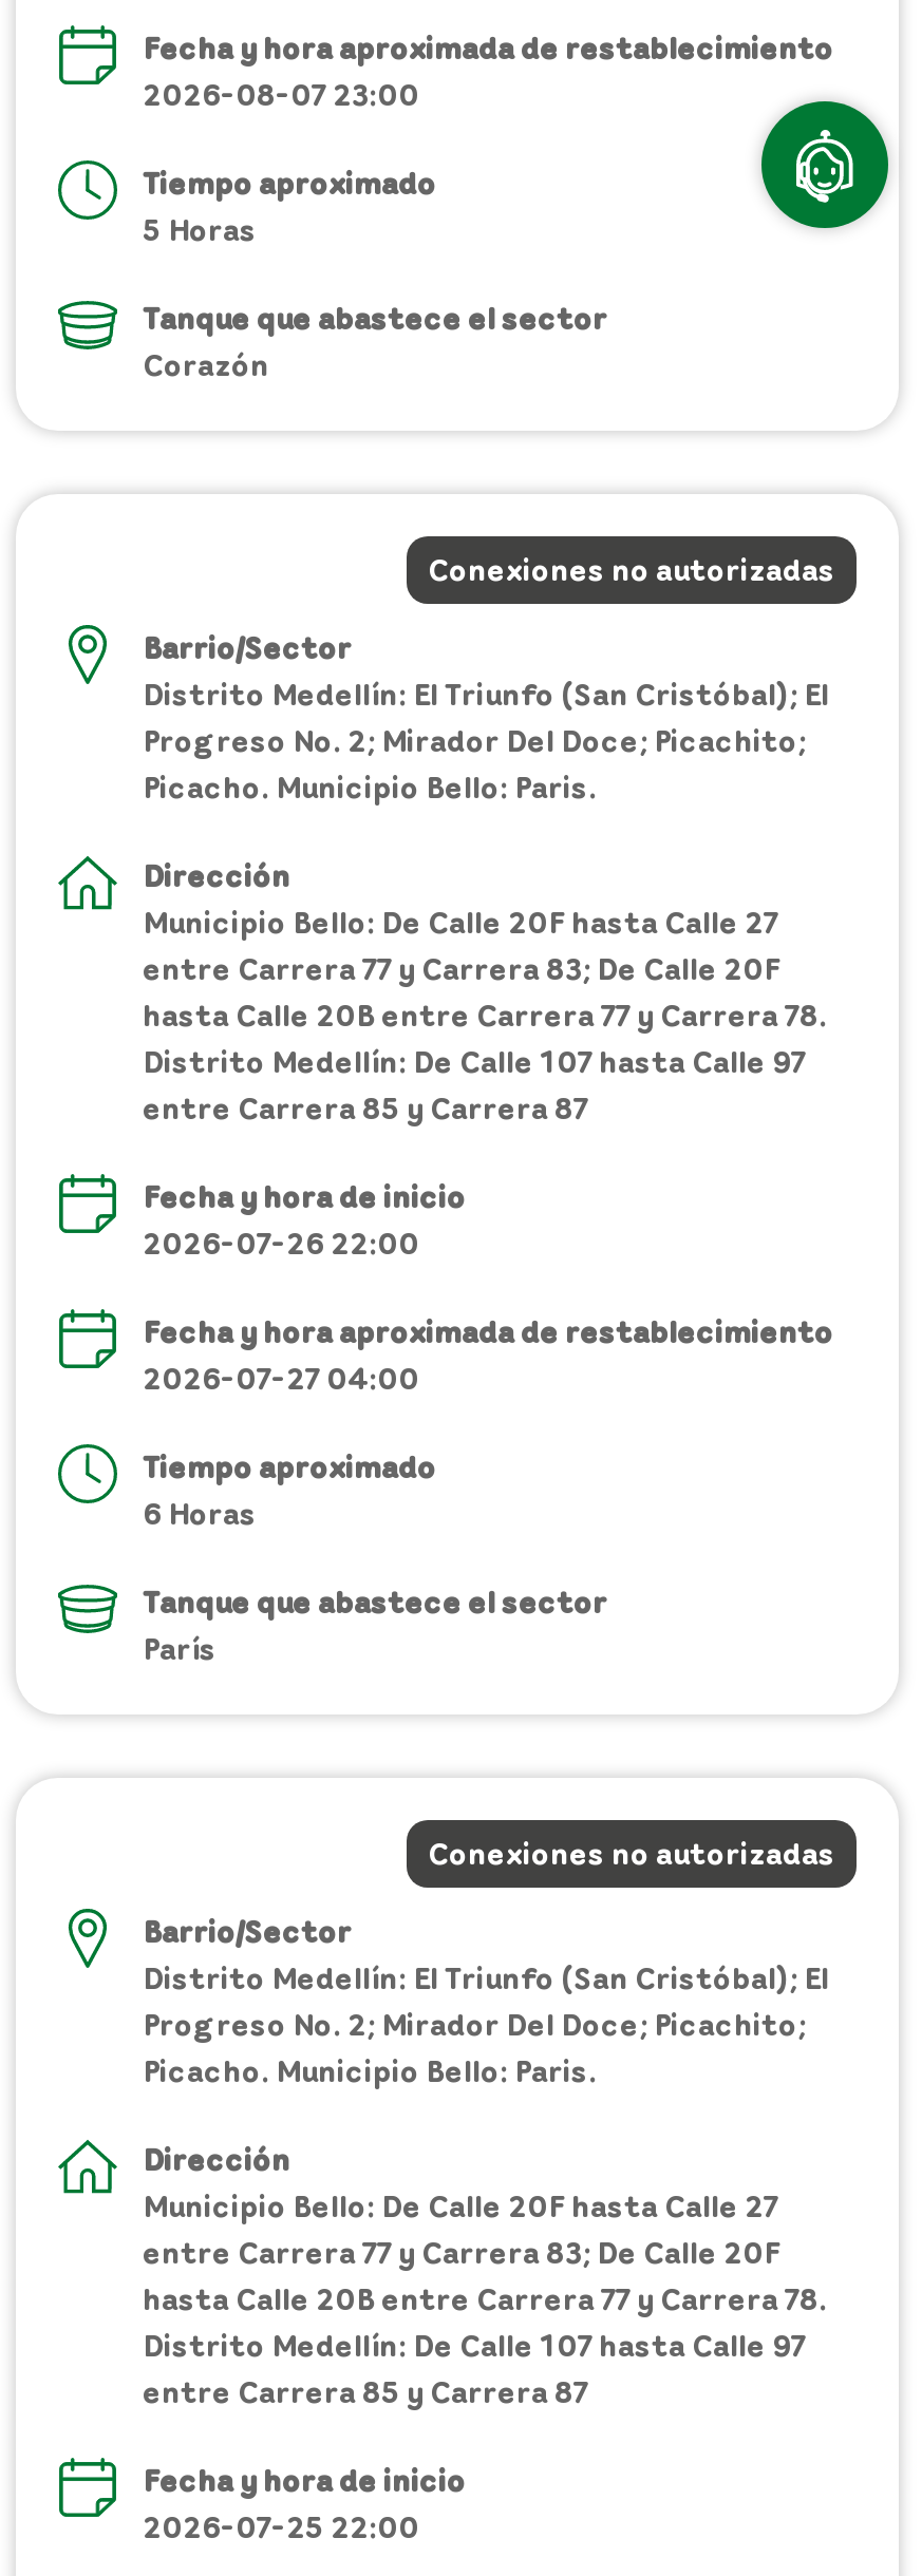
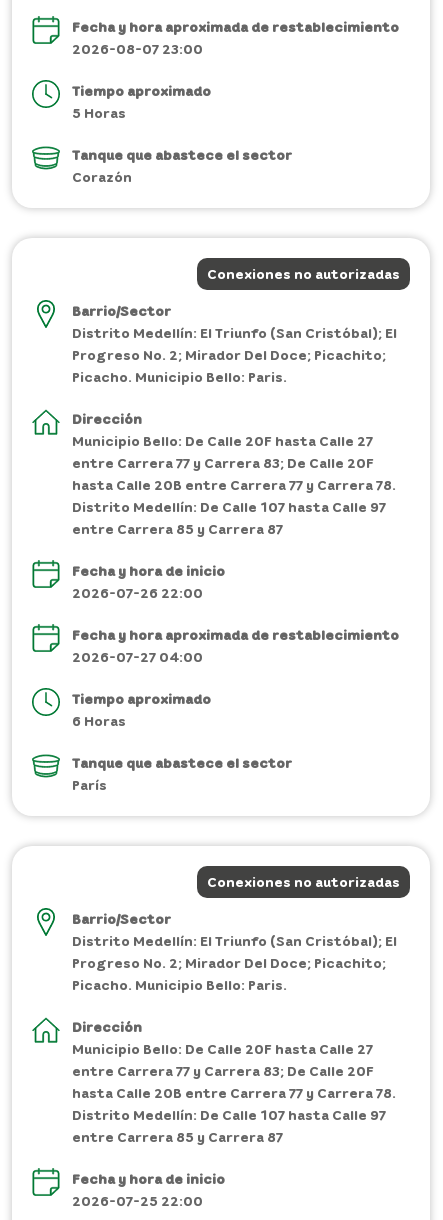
- [image]
